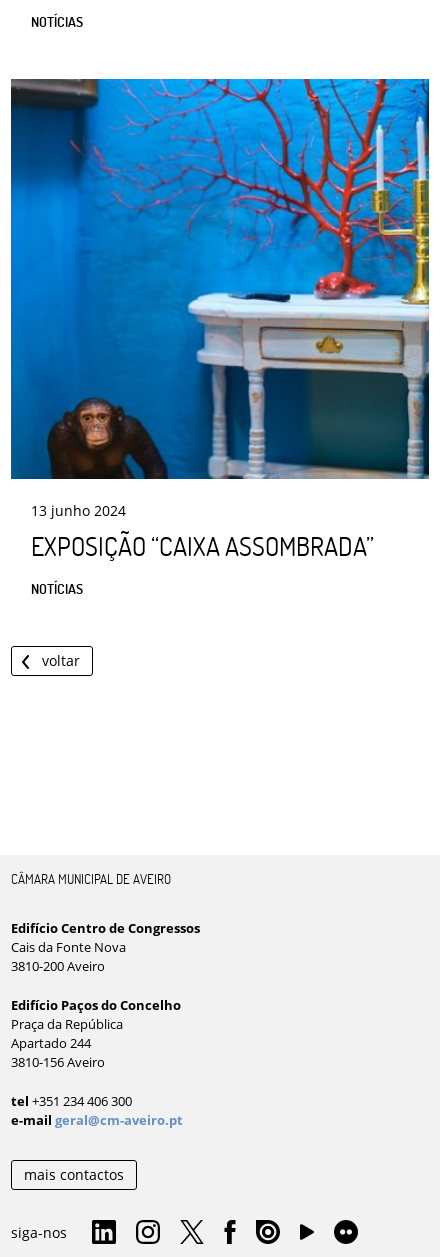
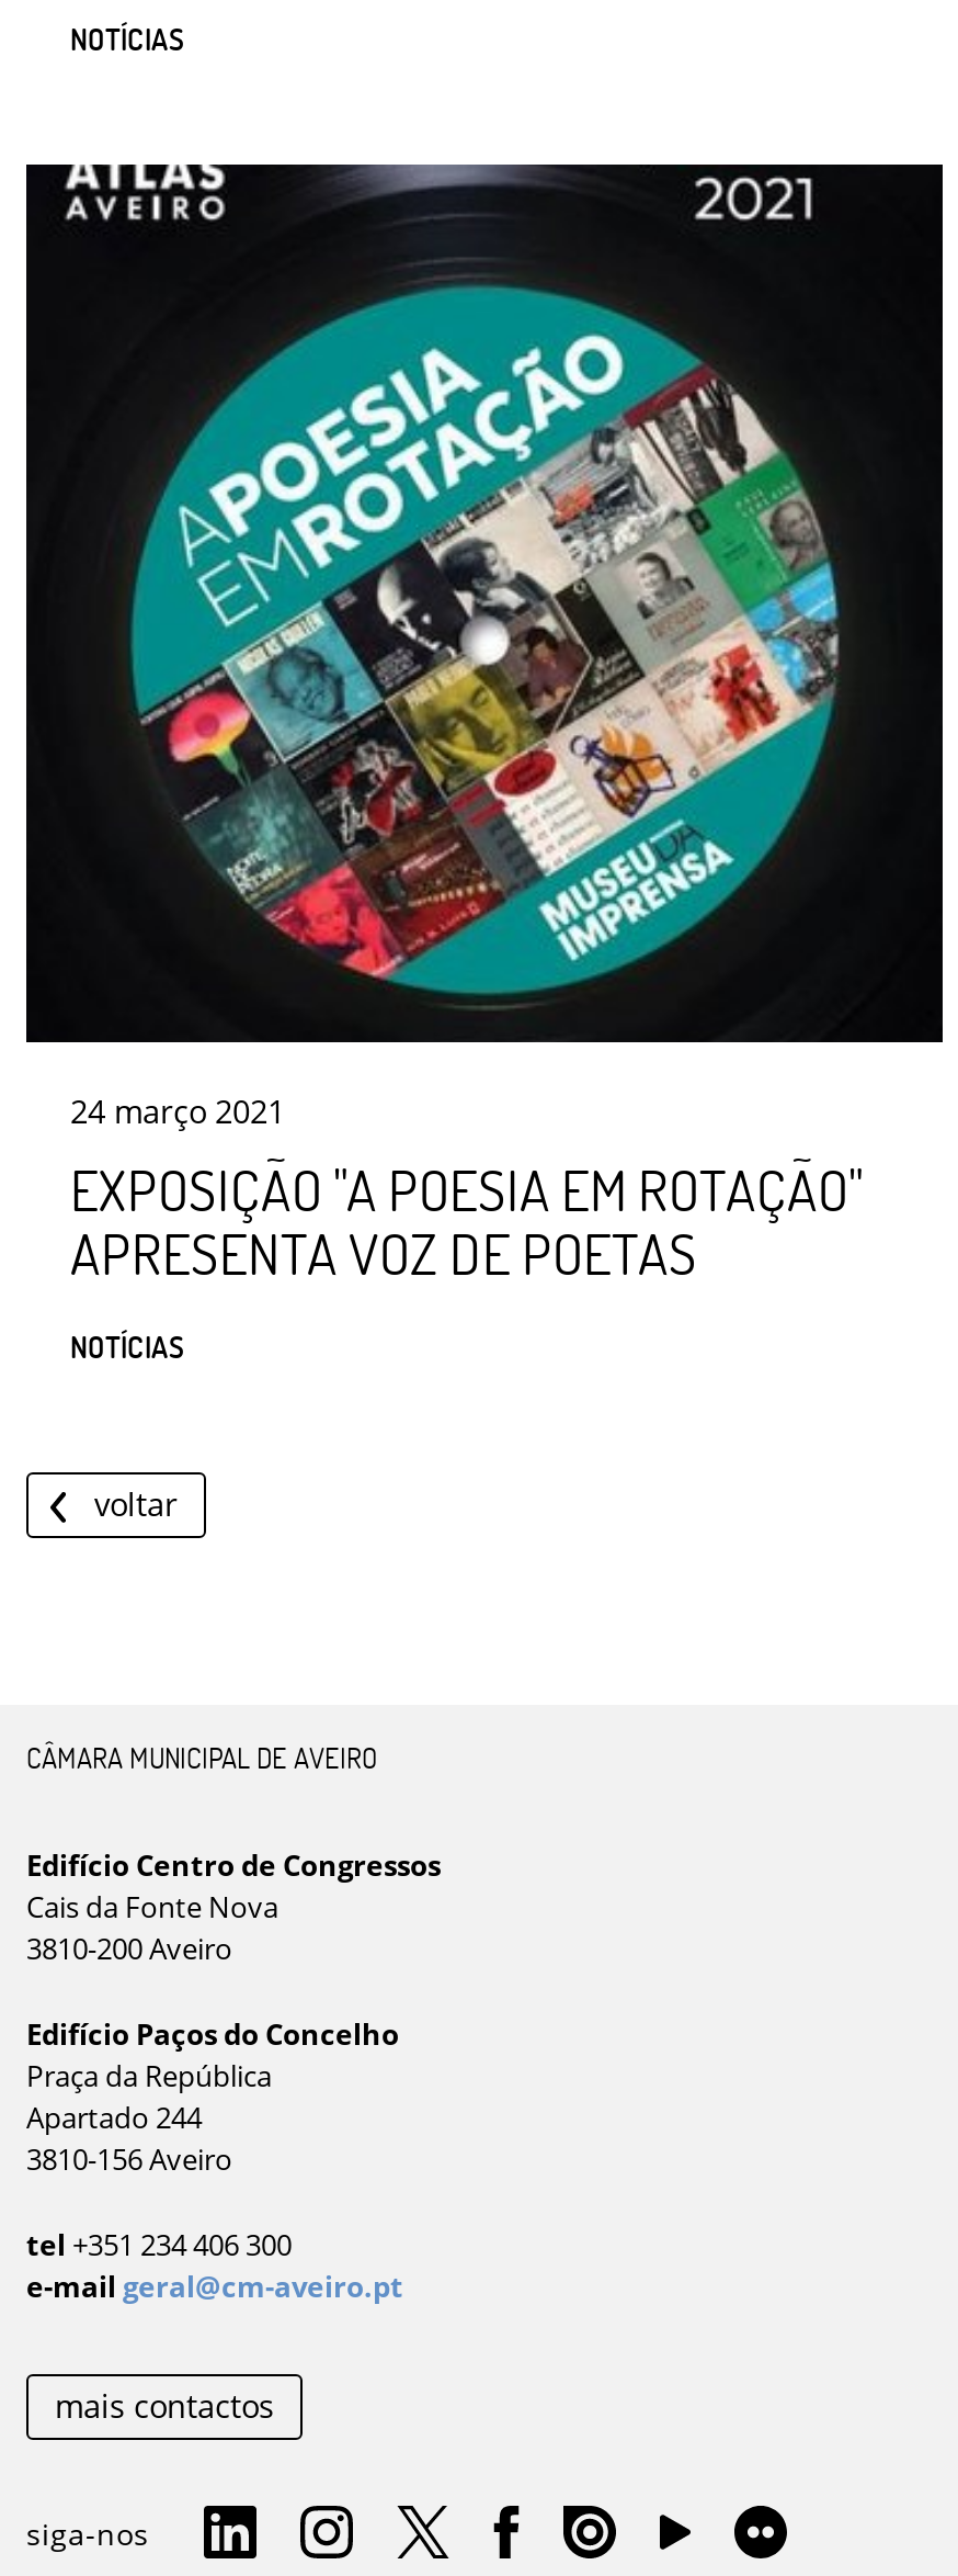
- [image]
- 13 junho 2024
- EXPOSIÇÃO “CAIXA ASSOMBRADA”
+ [image]
+ 24 março 2021
+ EXPOSIÇÃO "A POESIA EM ROTAÇÃO"
+ APRESENTA VOZ DE POETAS

moved down: NOTÍCIAS | voltar
